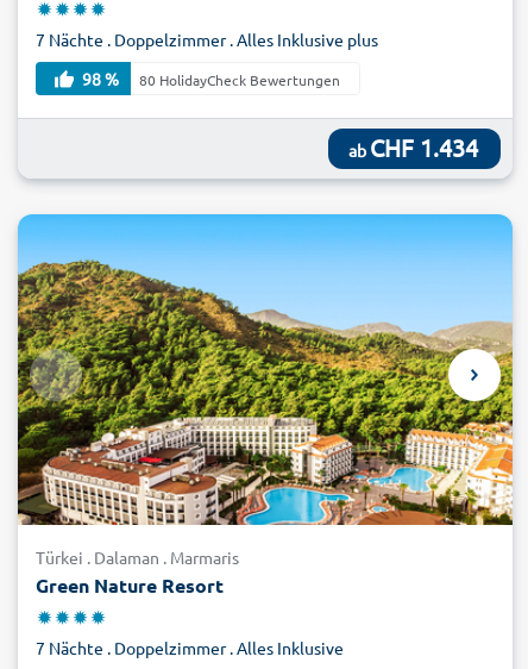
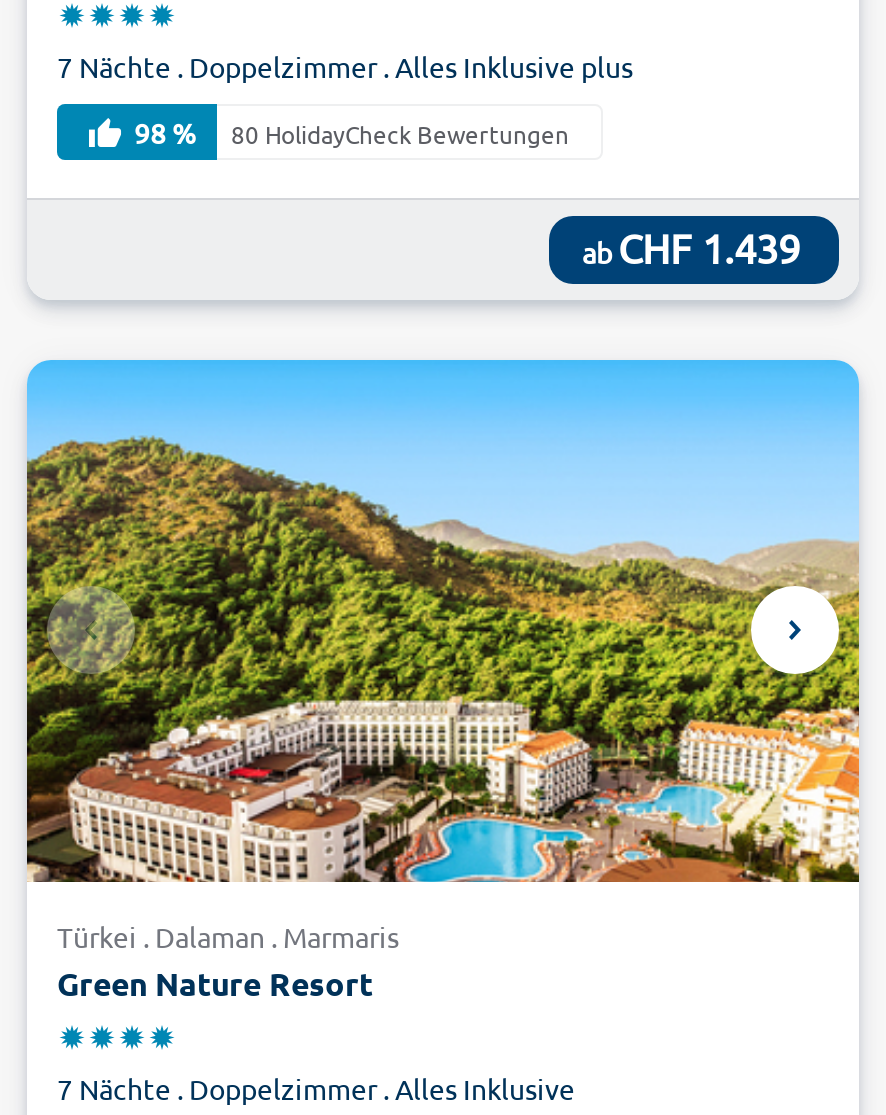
- abCHF 1.434
+ abCHF 1.439
